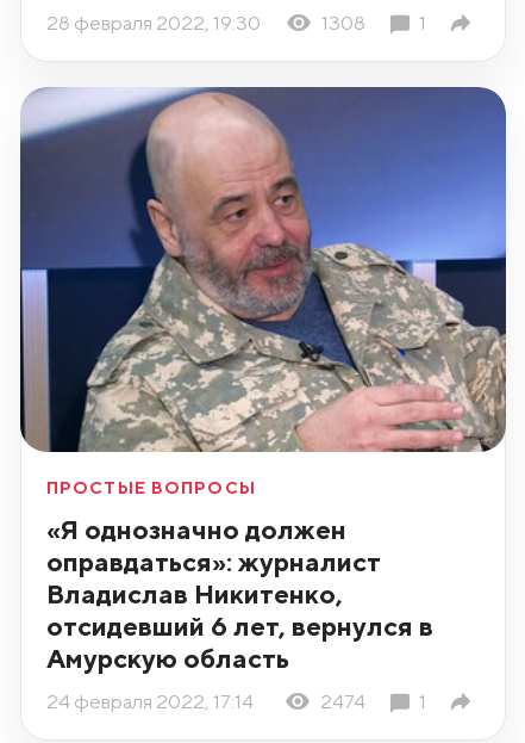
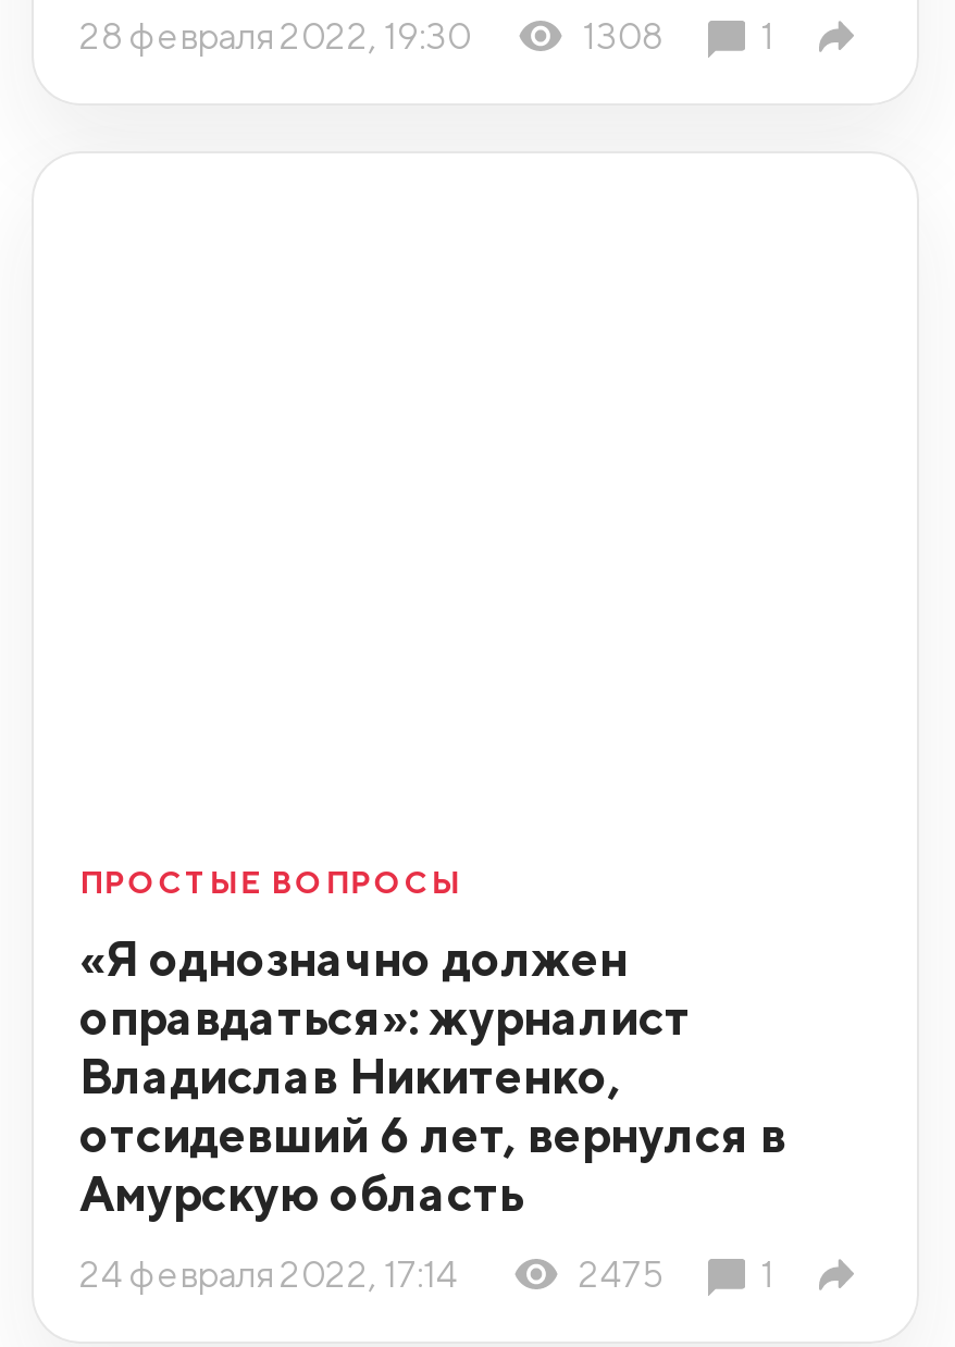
- [image]

- 2474
+ 2475
